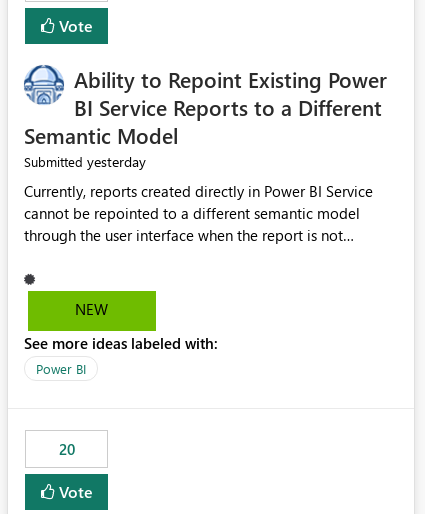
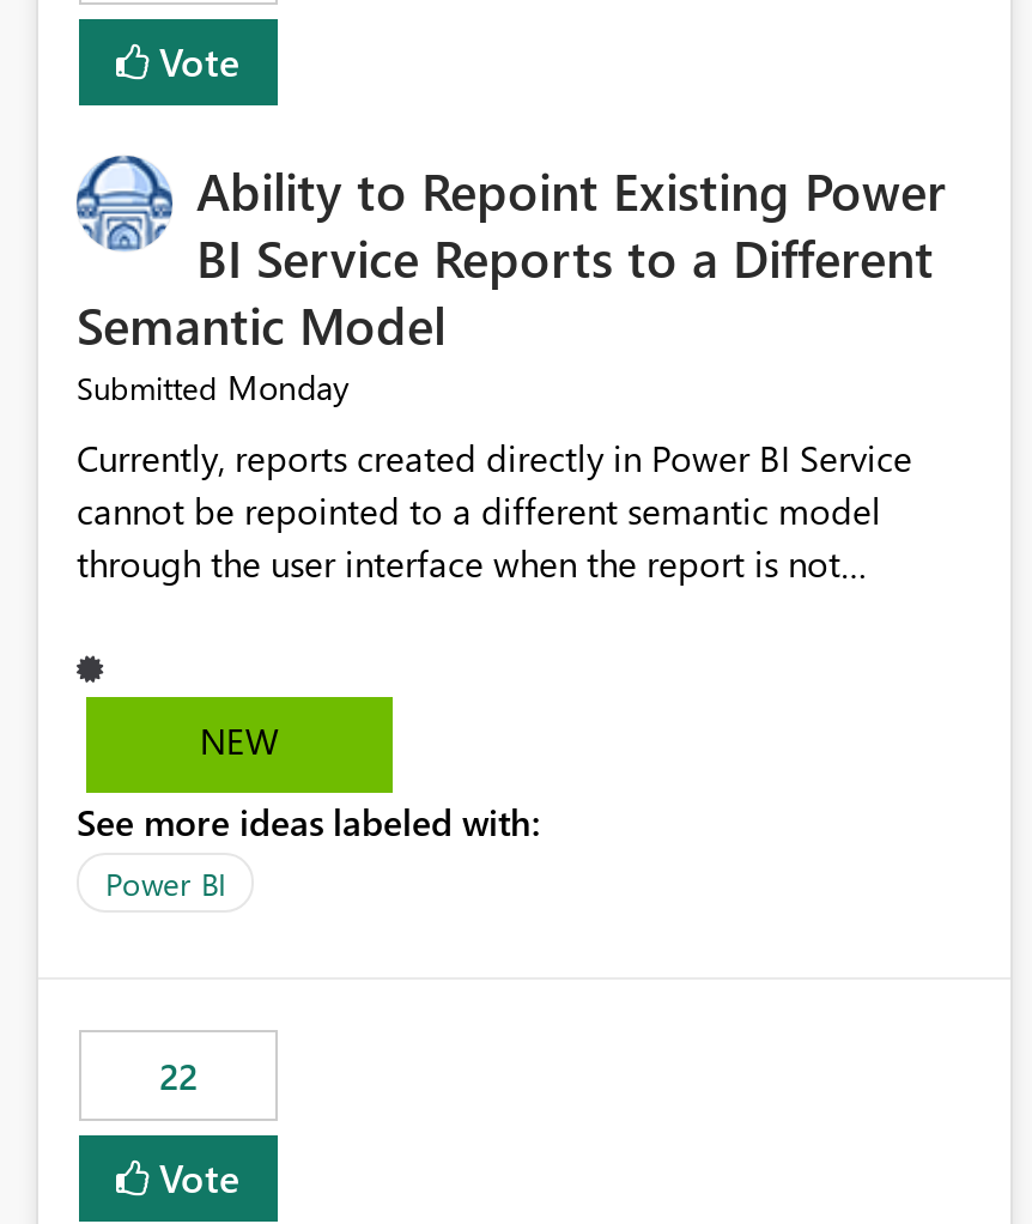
- Submitted yesterday
+ Submitted Monday

- 20
+ 22
